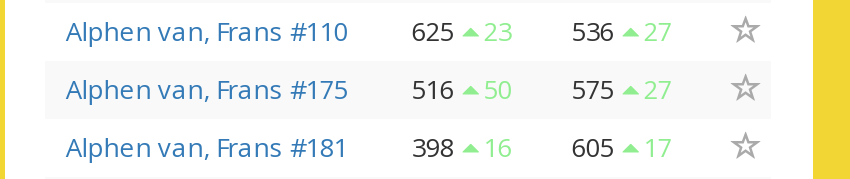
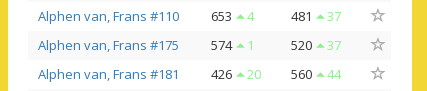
- 625
+ 653

- 23
+ 4

- 536
+ 481

- 27
+ 37

- 516
+ 574

- 50
+ 1

- 575
+ 520

- 27
+ 37

- 398
+ 426

- 16
+ 20

- 605
+ 560

- 17
+ 44
